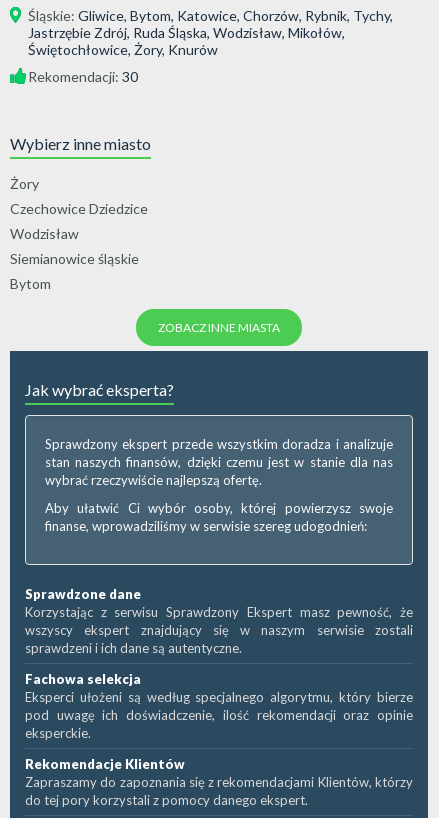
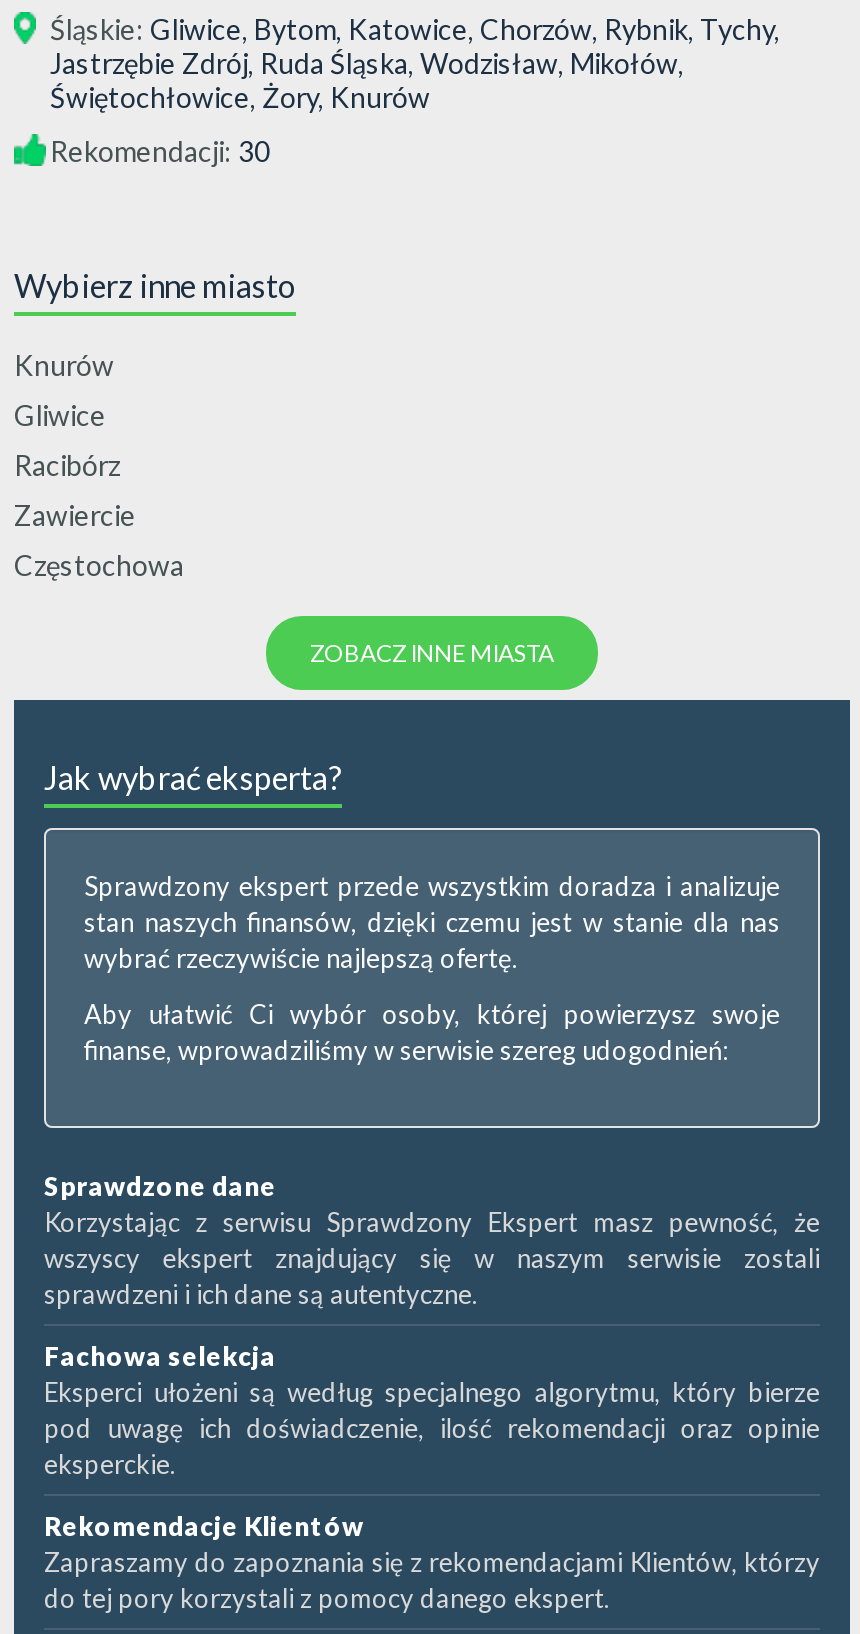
- Żory
+ Knurów

- Czechowice Dziedzice
+ Gliwice

- Wodzisław
+ Racibórz

- Siemianowice śląskie
+ Zawiercie

- Bytom
+ Częstochowa
